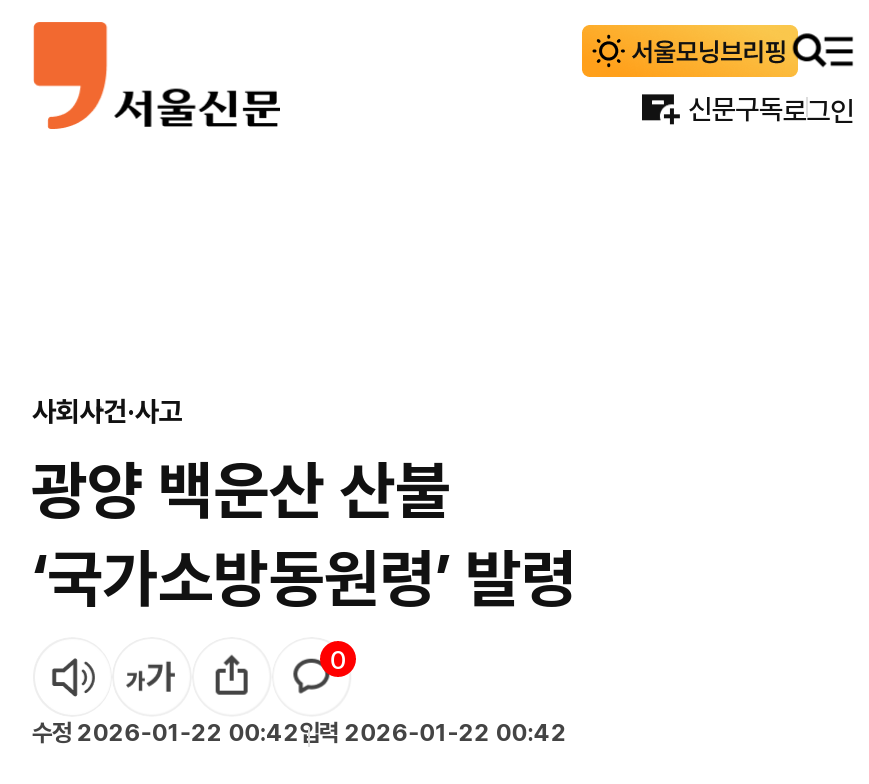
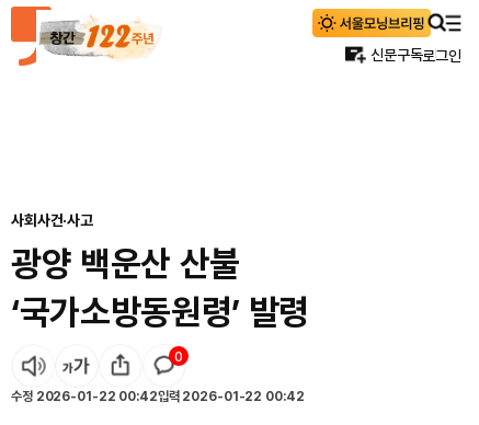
- [image]
+ [image]
